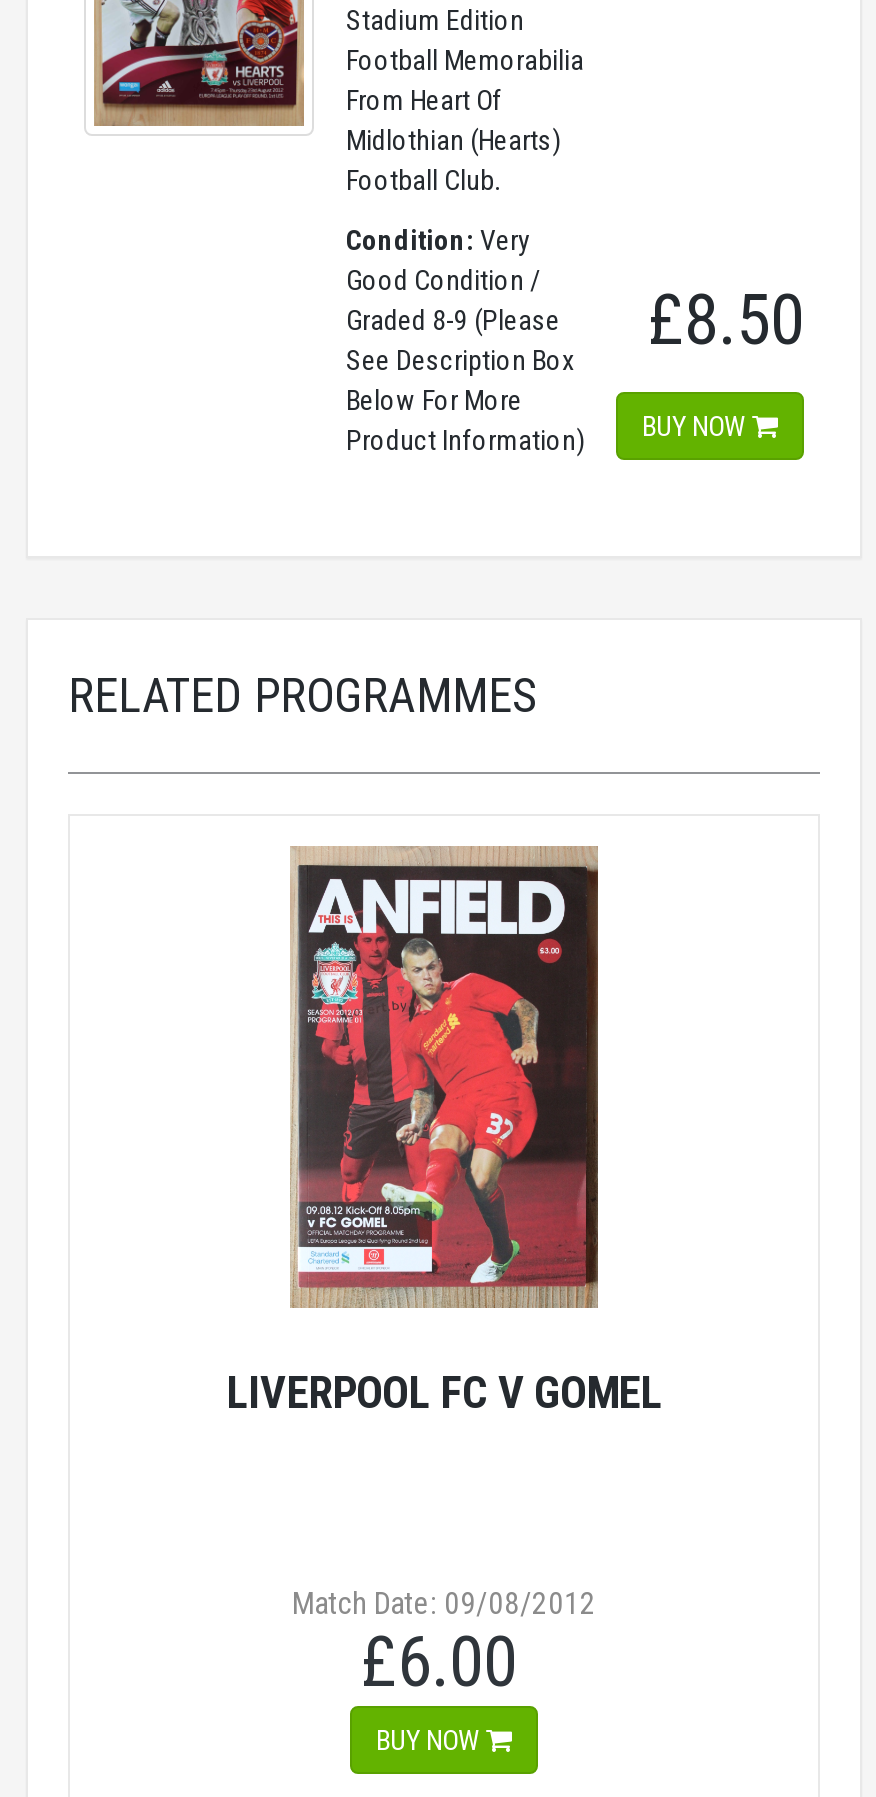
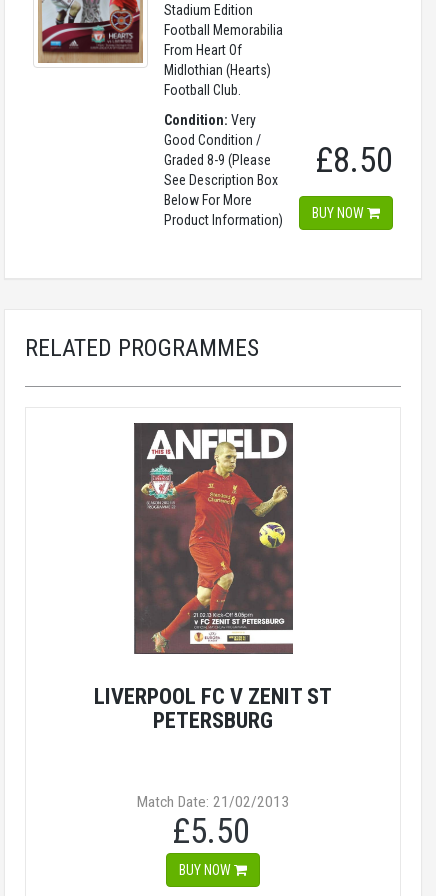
- [image]
- LIVERPOOL FC V GOMEL
+ [image]
+ LIVERPOOL FC V ZENIT ST
+ PETERSBURG

- Match Date: 09/08/2012
- £6.00
+ Match Date: 21/02/2013
+ £5.50
